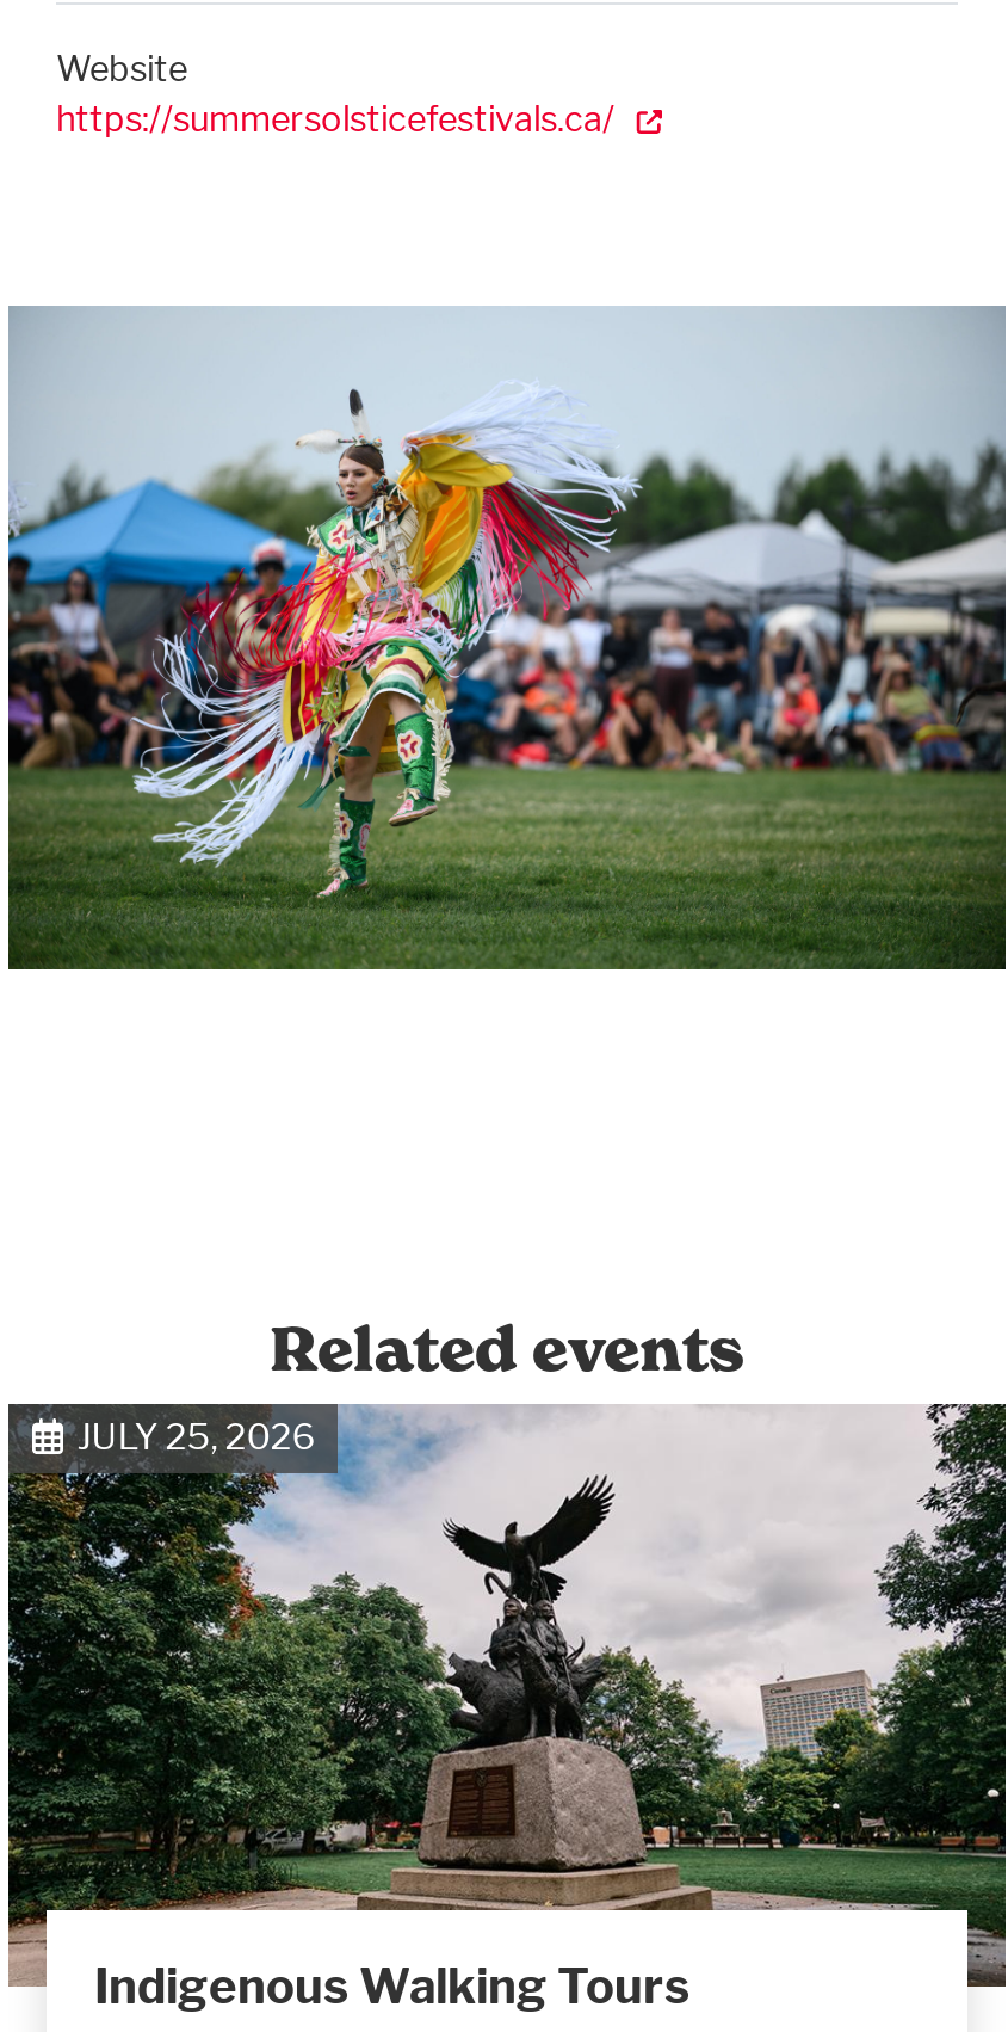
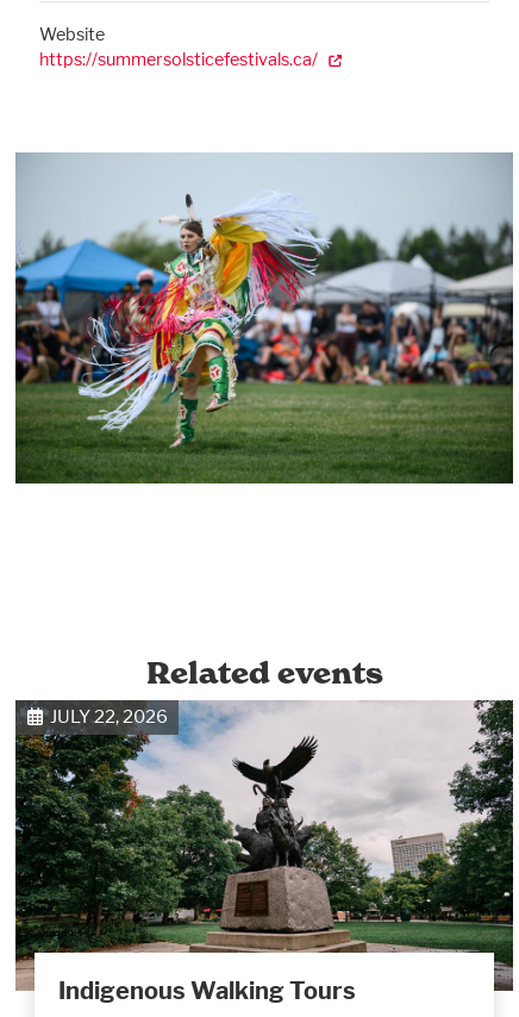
- JULY 25, 2026
+ JULY 22, 2026
